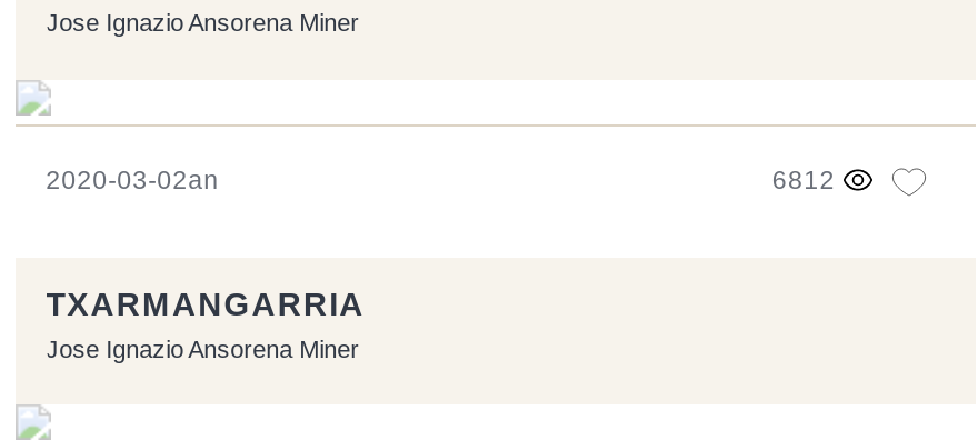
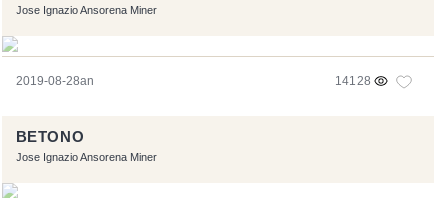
- 2020-03-02an
- 6812
+ 2019-08-28an
+ 14128

- TXARMANGARRIA
+ BETONO
